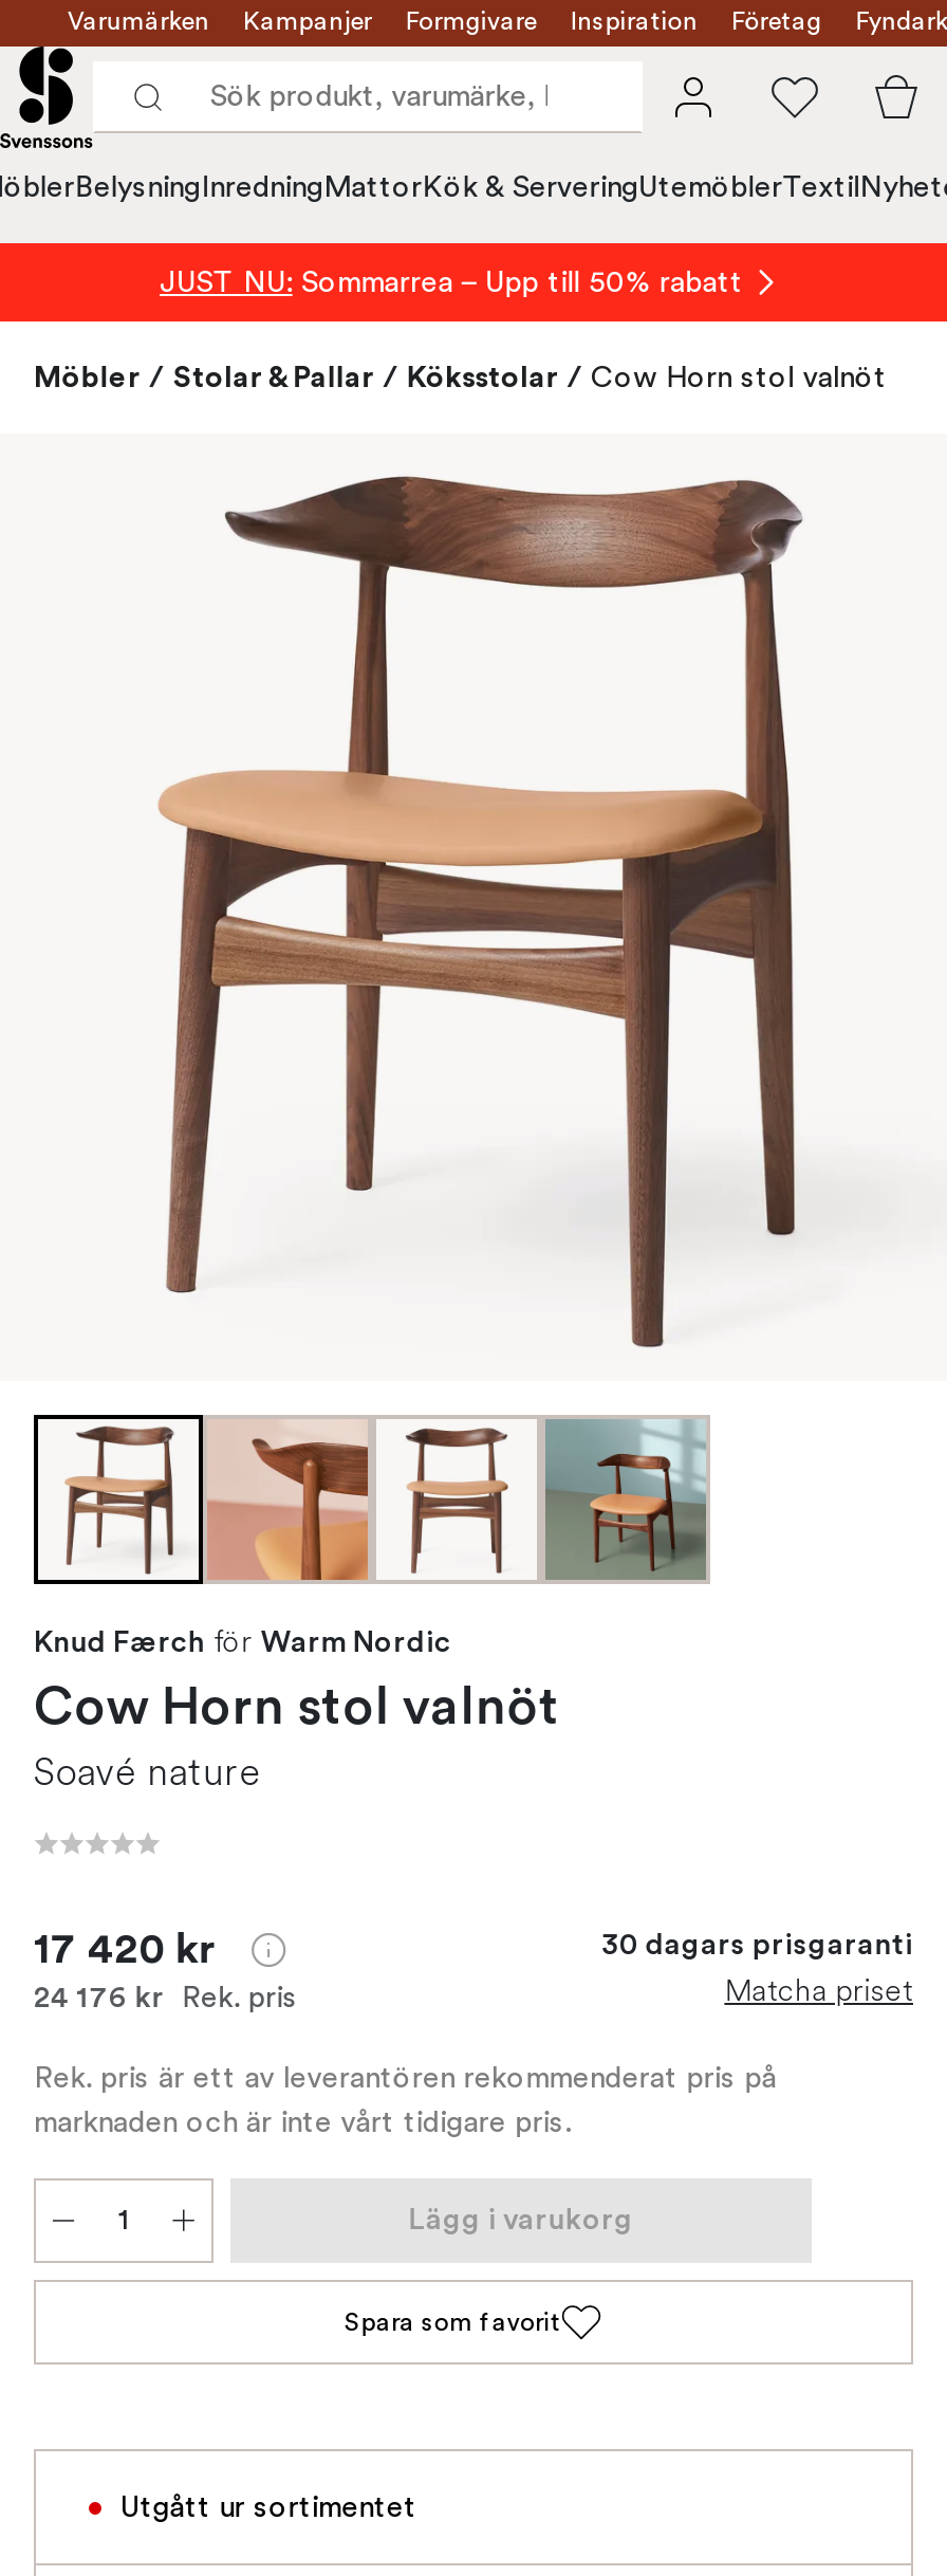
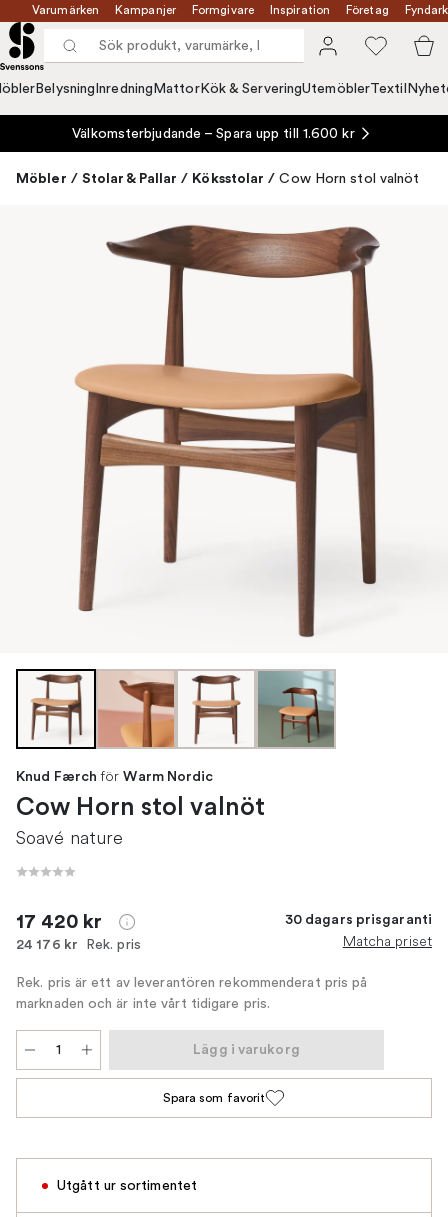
- JUST NU: Sommarrea – Upp till 50% rabatt
+ Välkomsterbjudande – Spara upp till 1.600 kr
